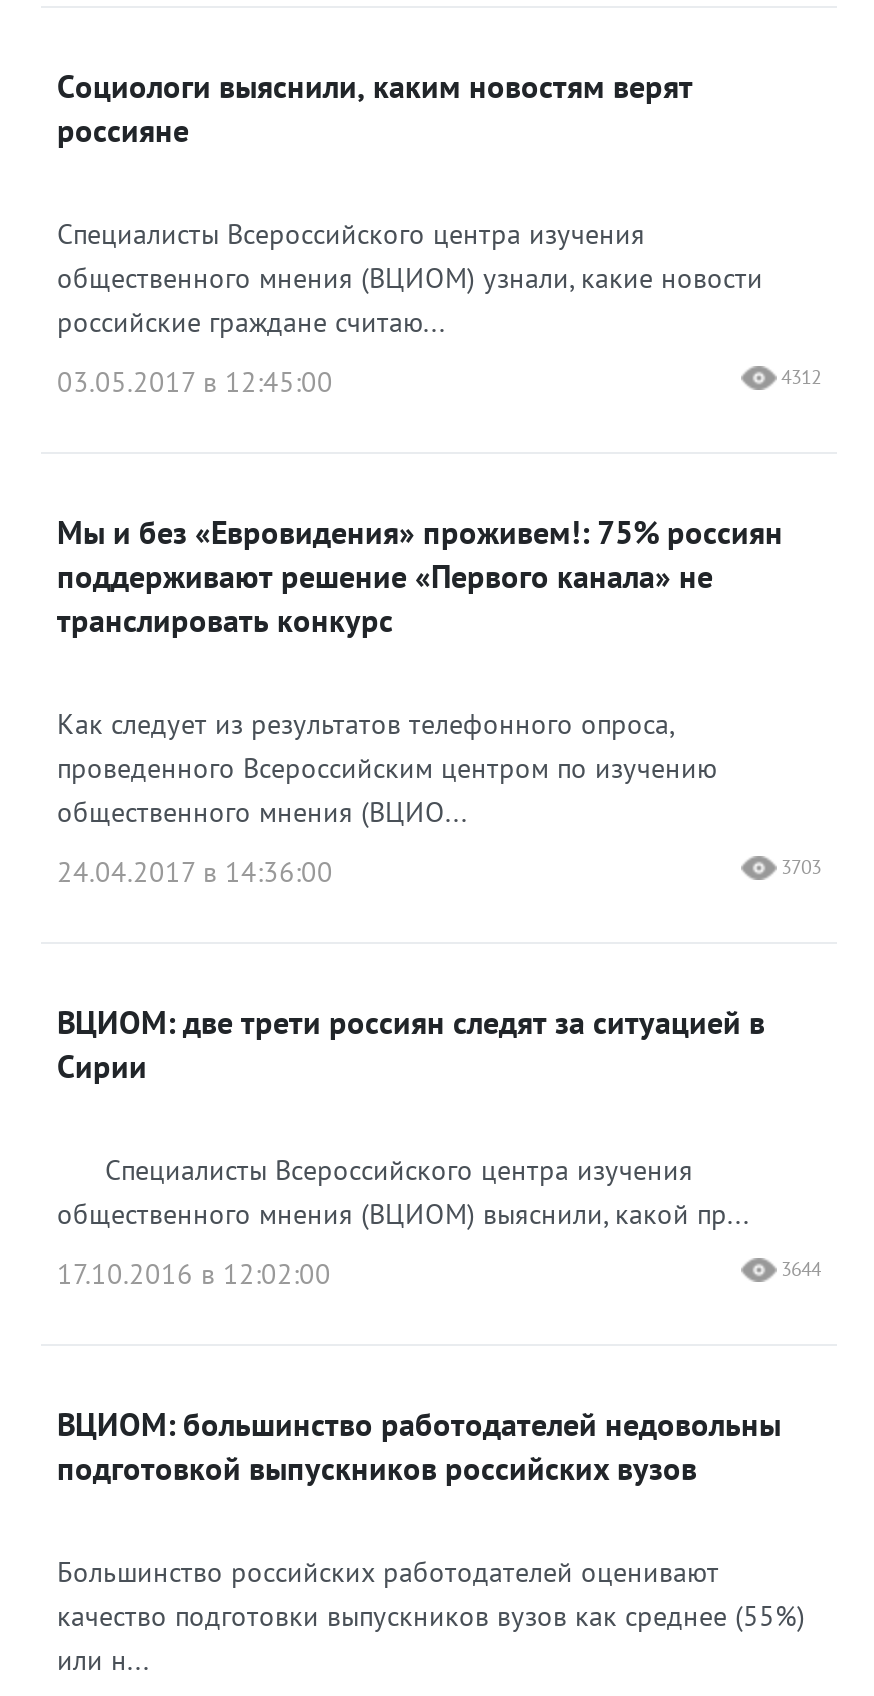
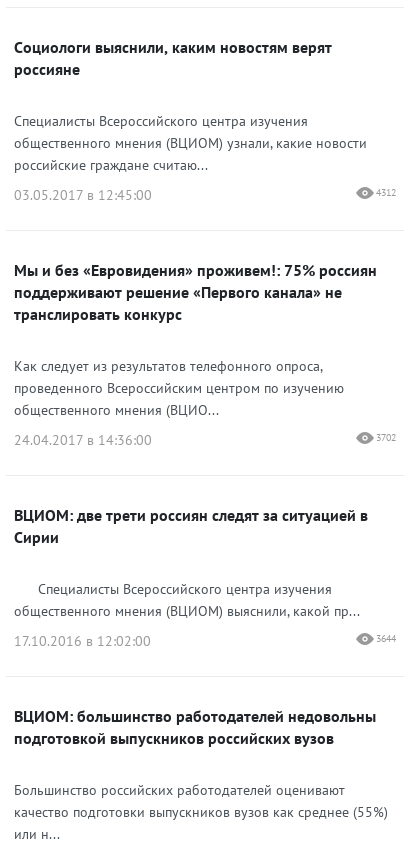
- 3703
+ 3702
